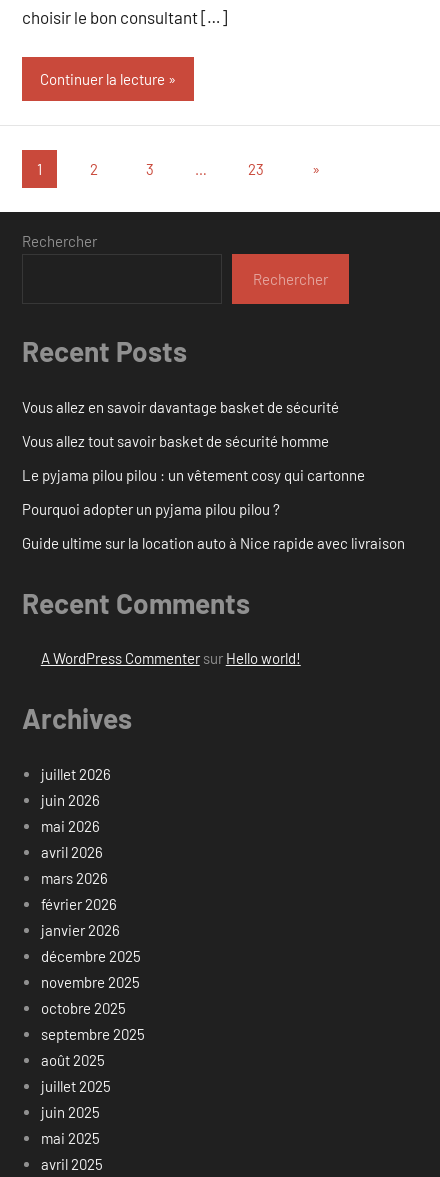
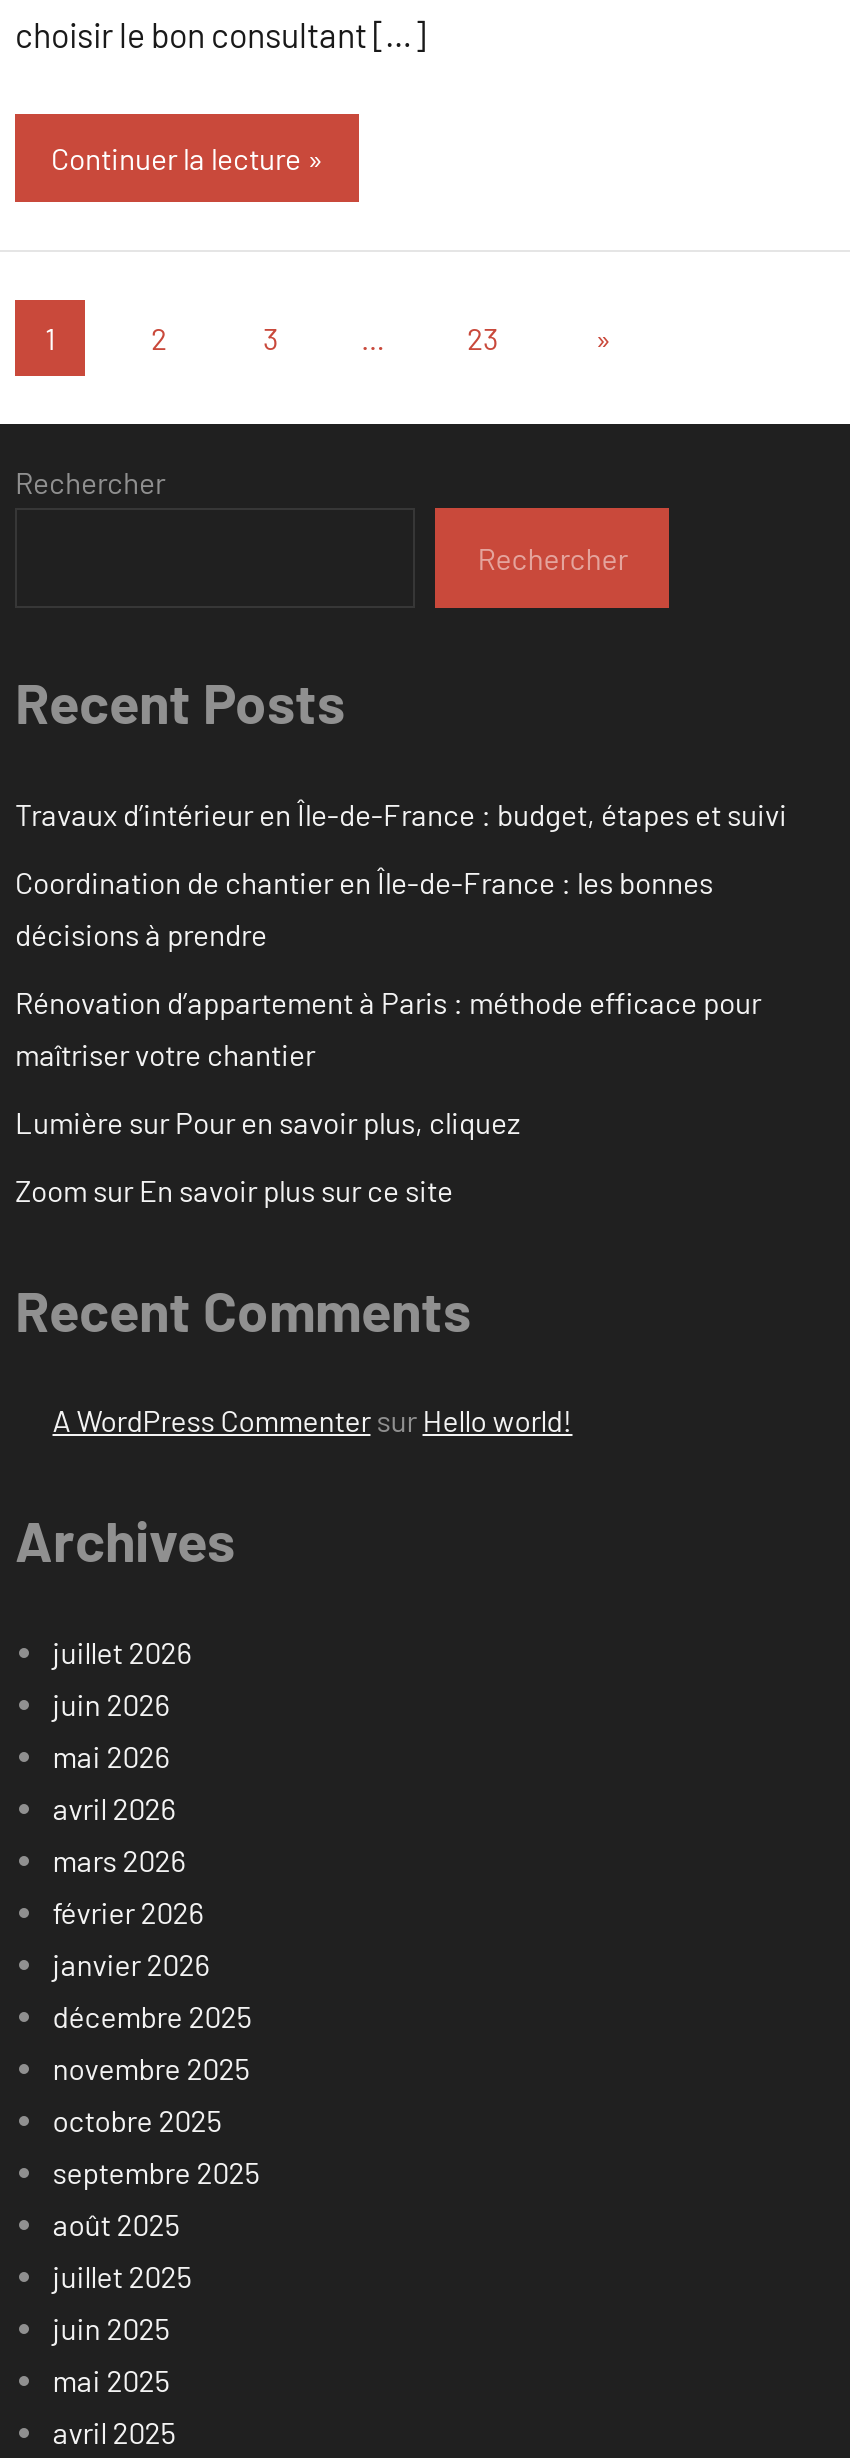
- Vous allez en savoir davantage basket de sécurité
+ Travaux d’intérieur en Île-de-France : budget, étapes et suivi

- Vous allez tout savoir basket de sécurité homme
+ Coordination de chantier en Île-de-France : les bonnes
+ décisions à prendre

- Le pyjama pilou pilou : un vêtement cosy qui cartonne
+ Rénovation d’appartement à Paris : méthode efficace pour
+ maîtriser votre chantier

- Pourquoi adopter un pyjama pilou pilou ?
+ Lumière sur Pour en savoir plus, cliquez

- Guide ultime sur la location auto à Nice rapide avec livraison
+ Zoom sur En savoir plus sur ce site
